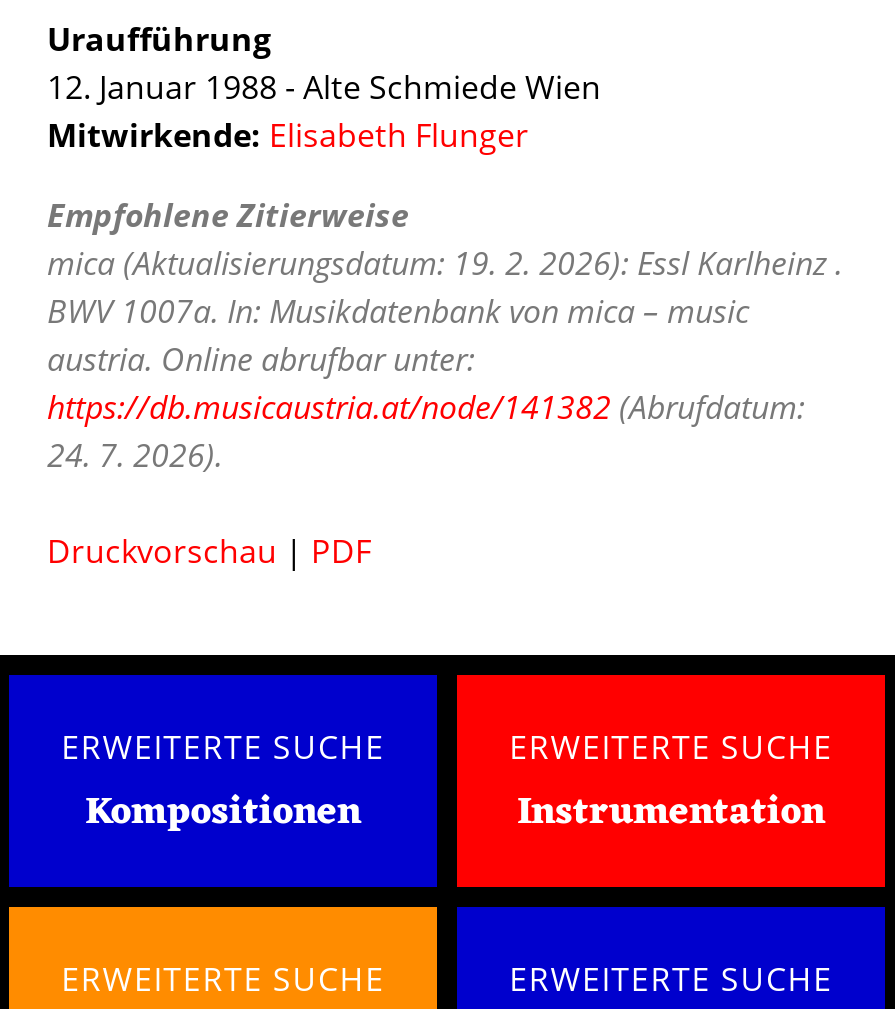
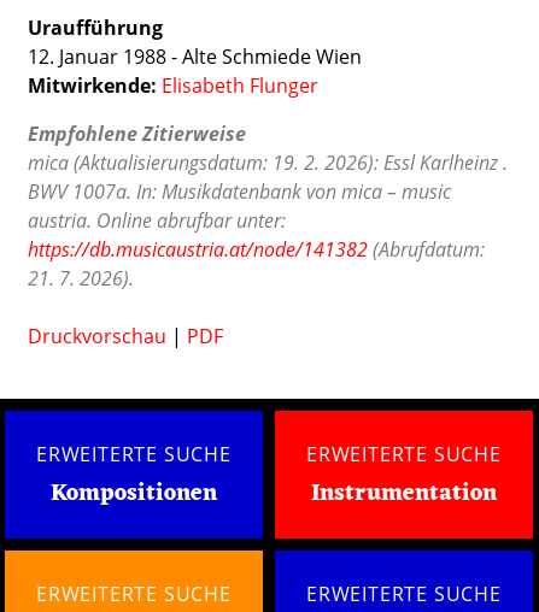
- 24. 7. 2026).
+ 21. 7. 2026).
